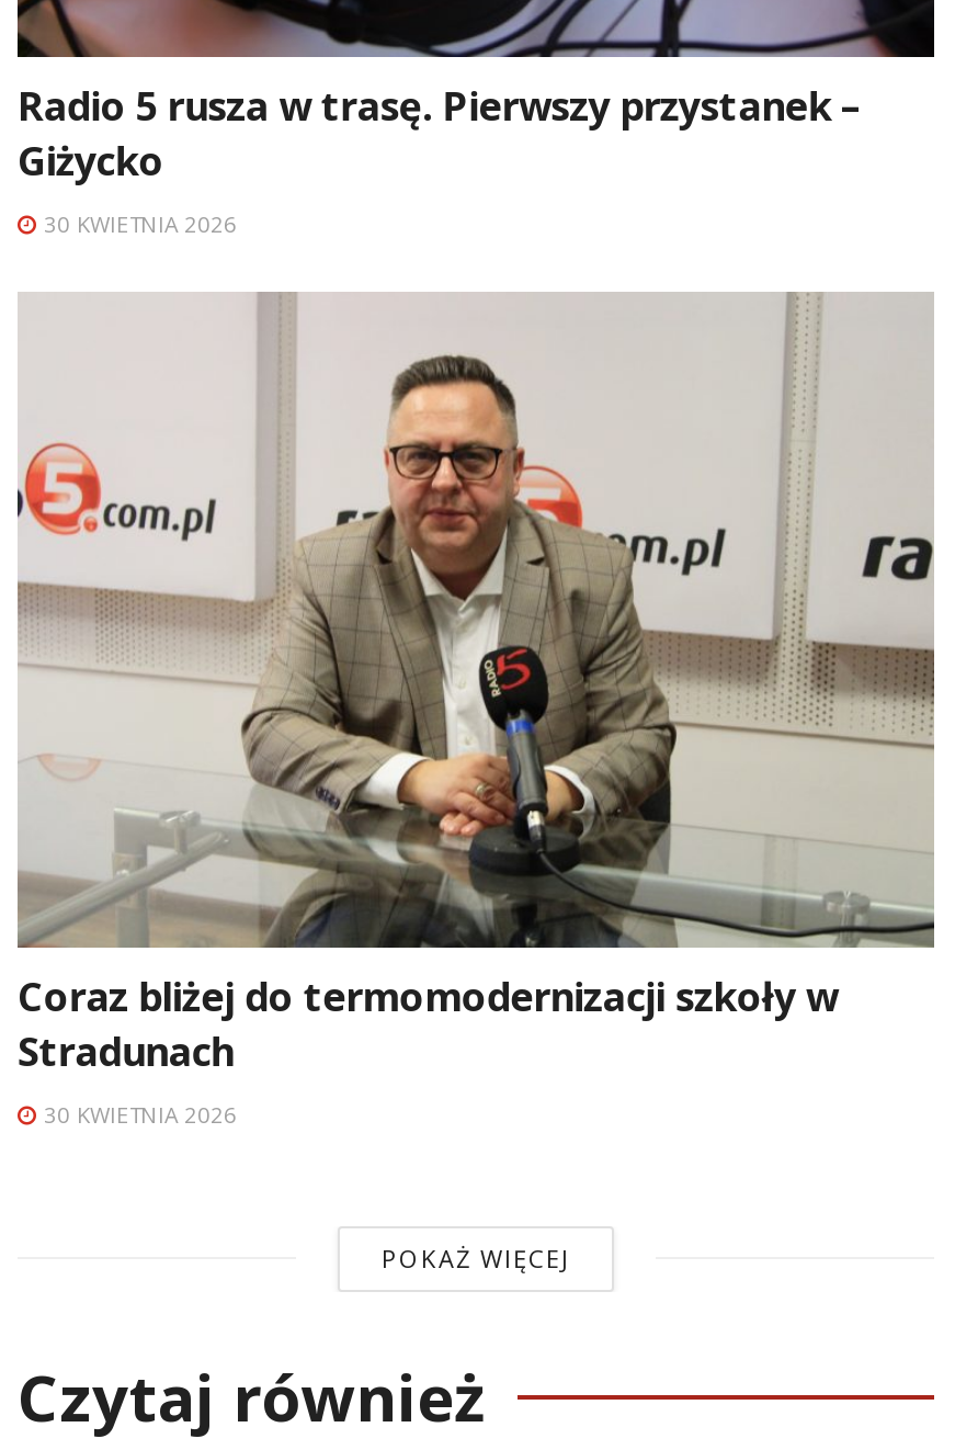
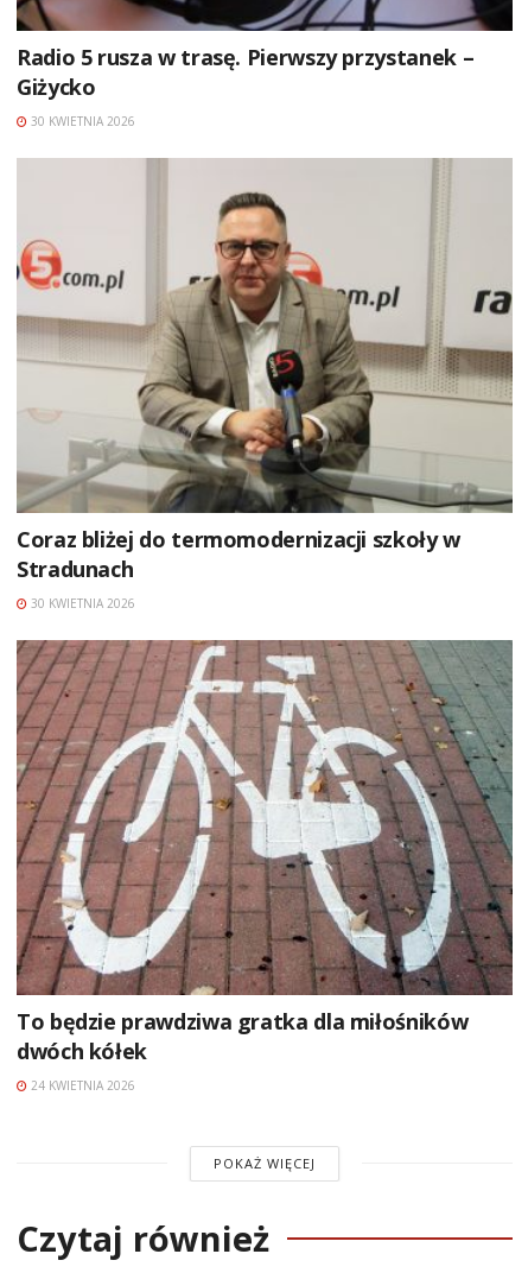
+ [image]
+ To będzie prawdziwa gratka dla miłośników
+ dwóch kółek
+ 24 KWIETNIA 2026
